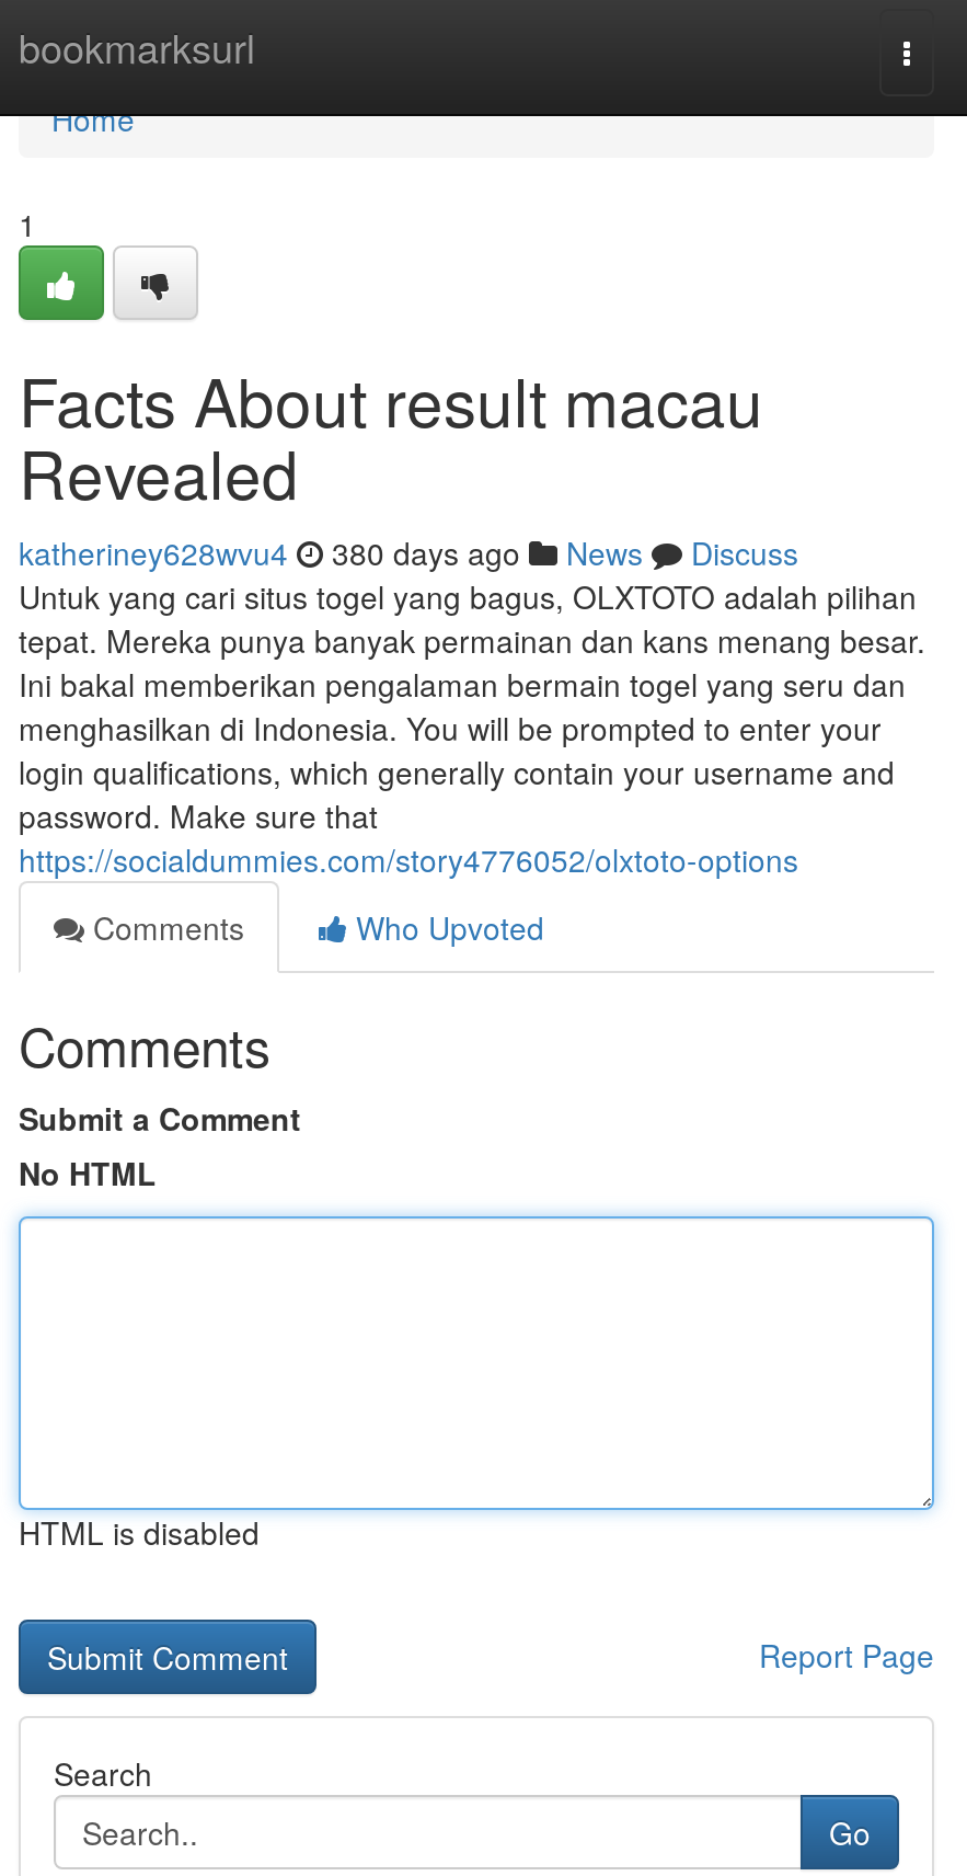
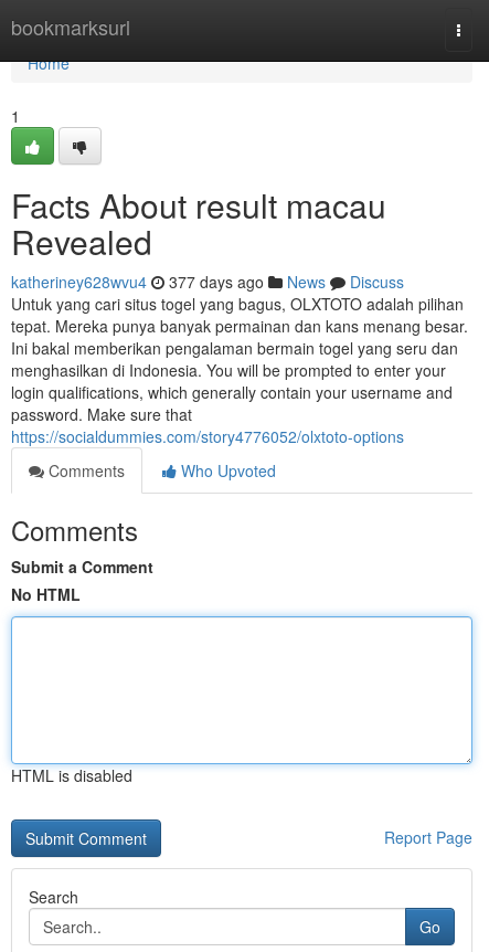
- katheriney628wvu4 380 days ago News Discuss
+ katheriney628wvu4 377 days ago News Discuss
